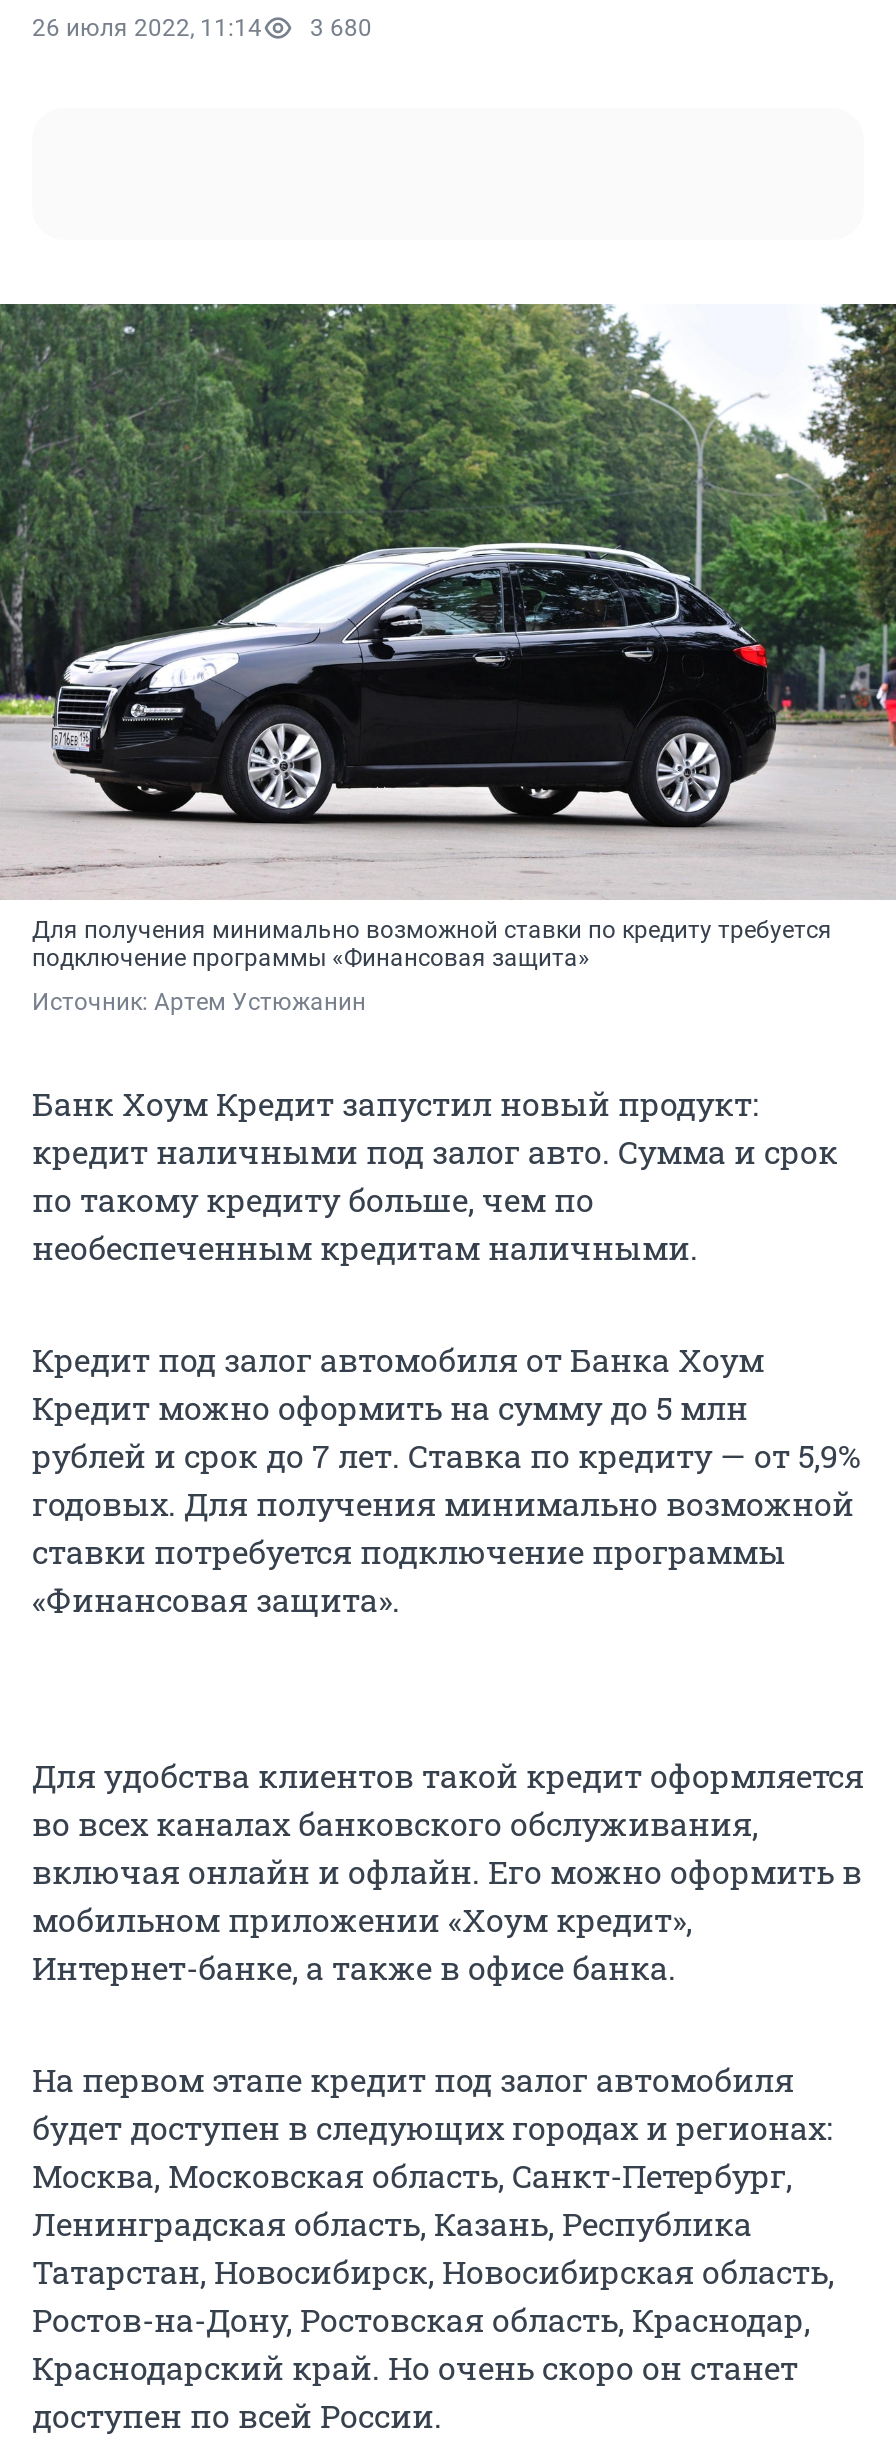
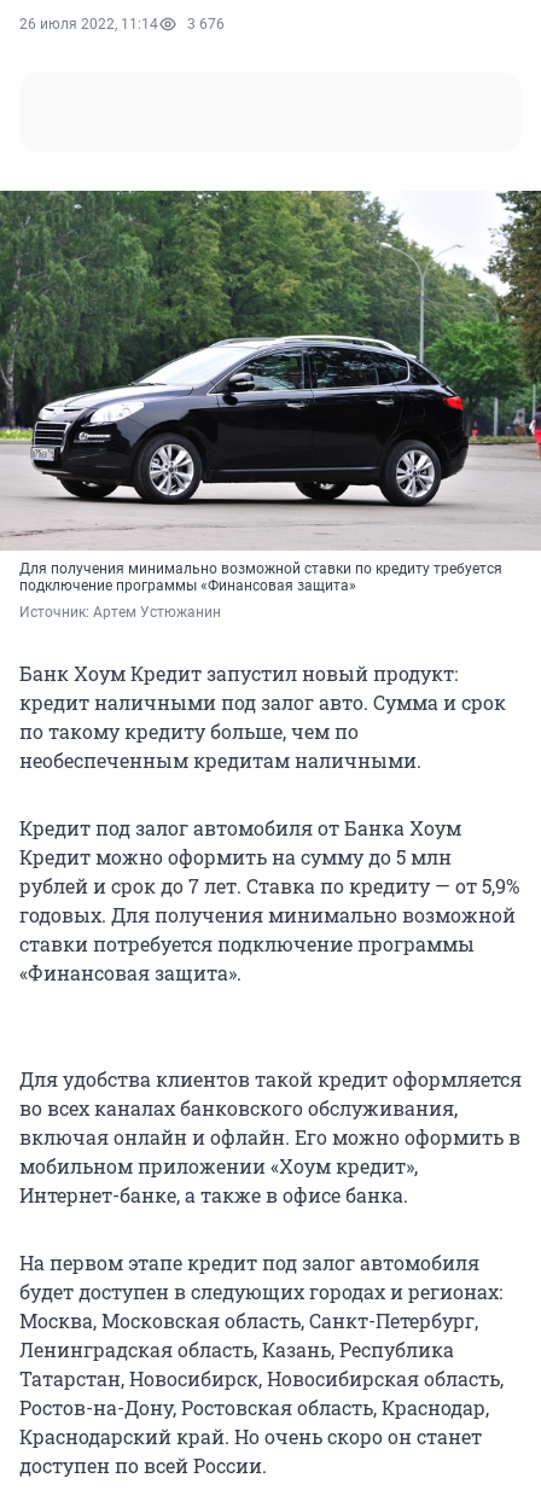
- 26 июля 2022, 11:14 3 680
+ 26 июля 2022, 11:14 3 676
